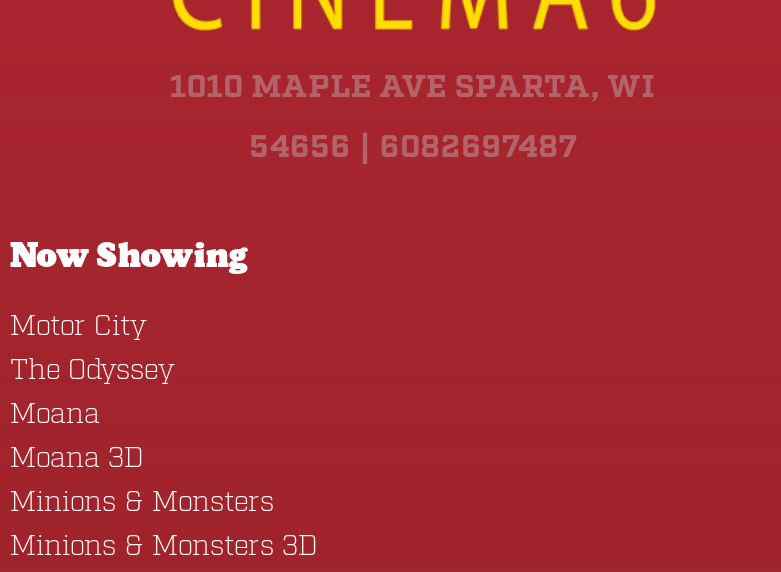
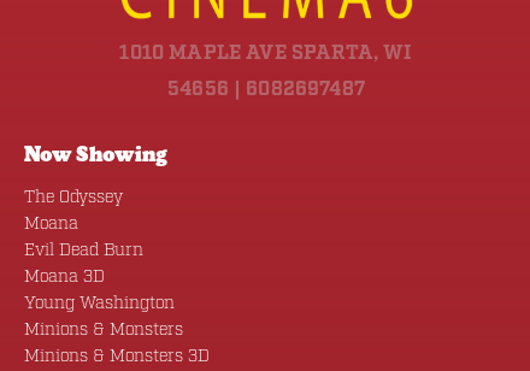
- Motor City

moved up: The Odyssey | Moana

+ Evil Dead Burn

+ Young Washington
